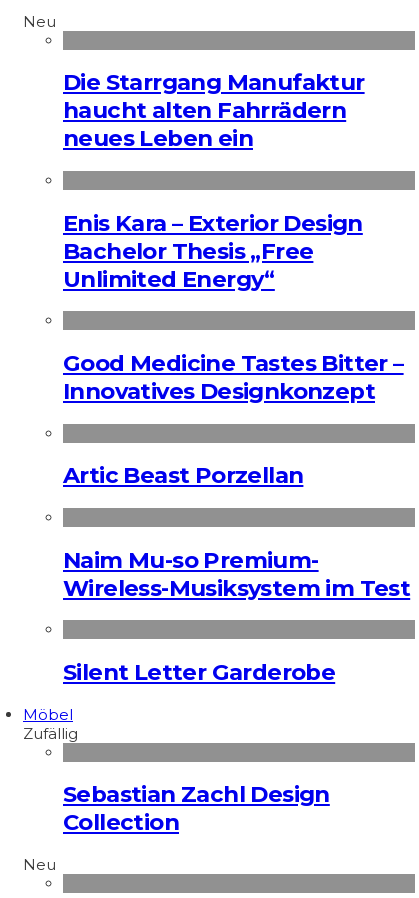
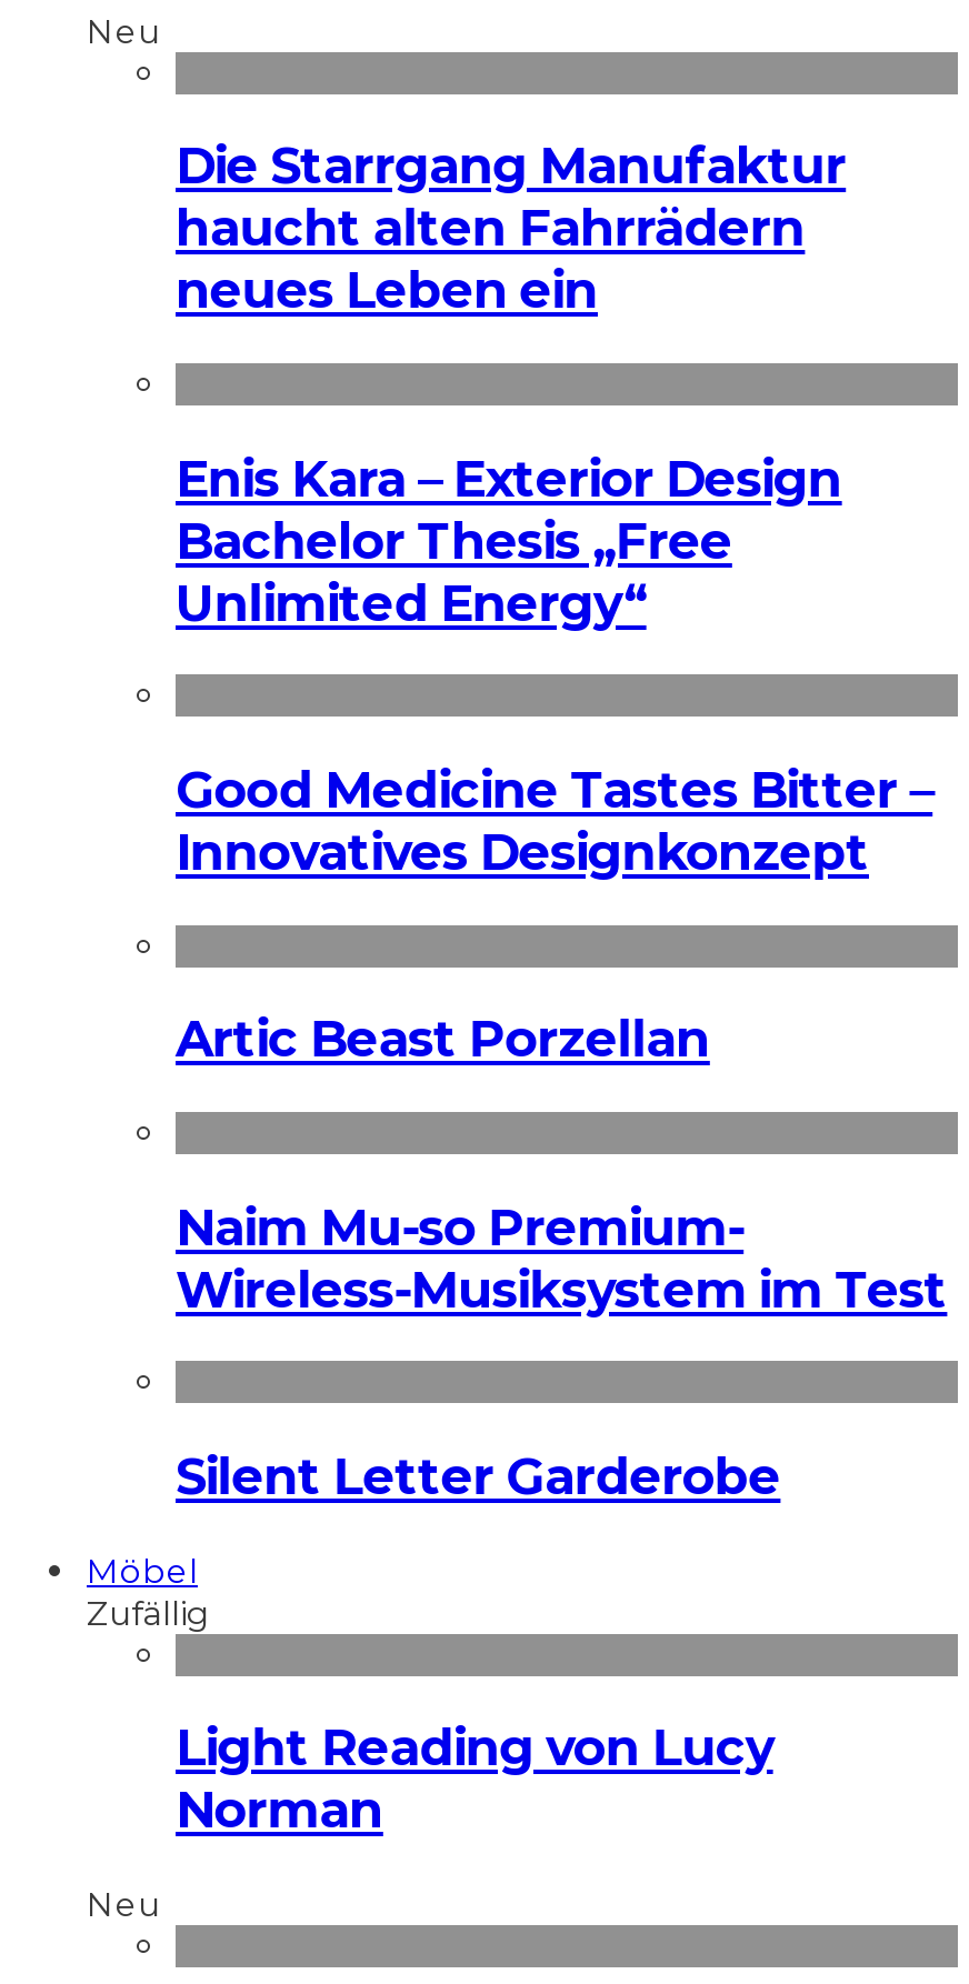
- Sebastian Zachl Design
- Collection
+ Light Reading von Lucy
+ Norman
